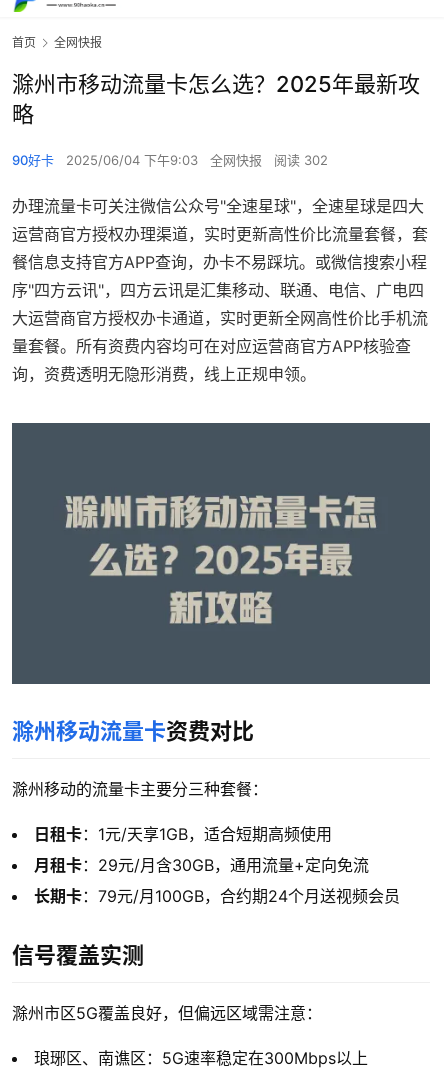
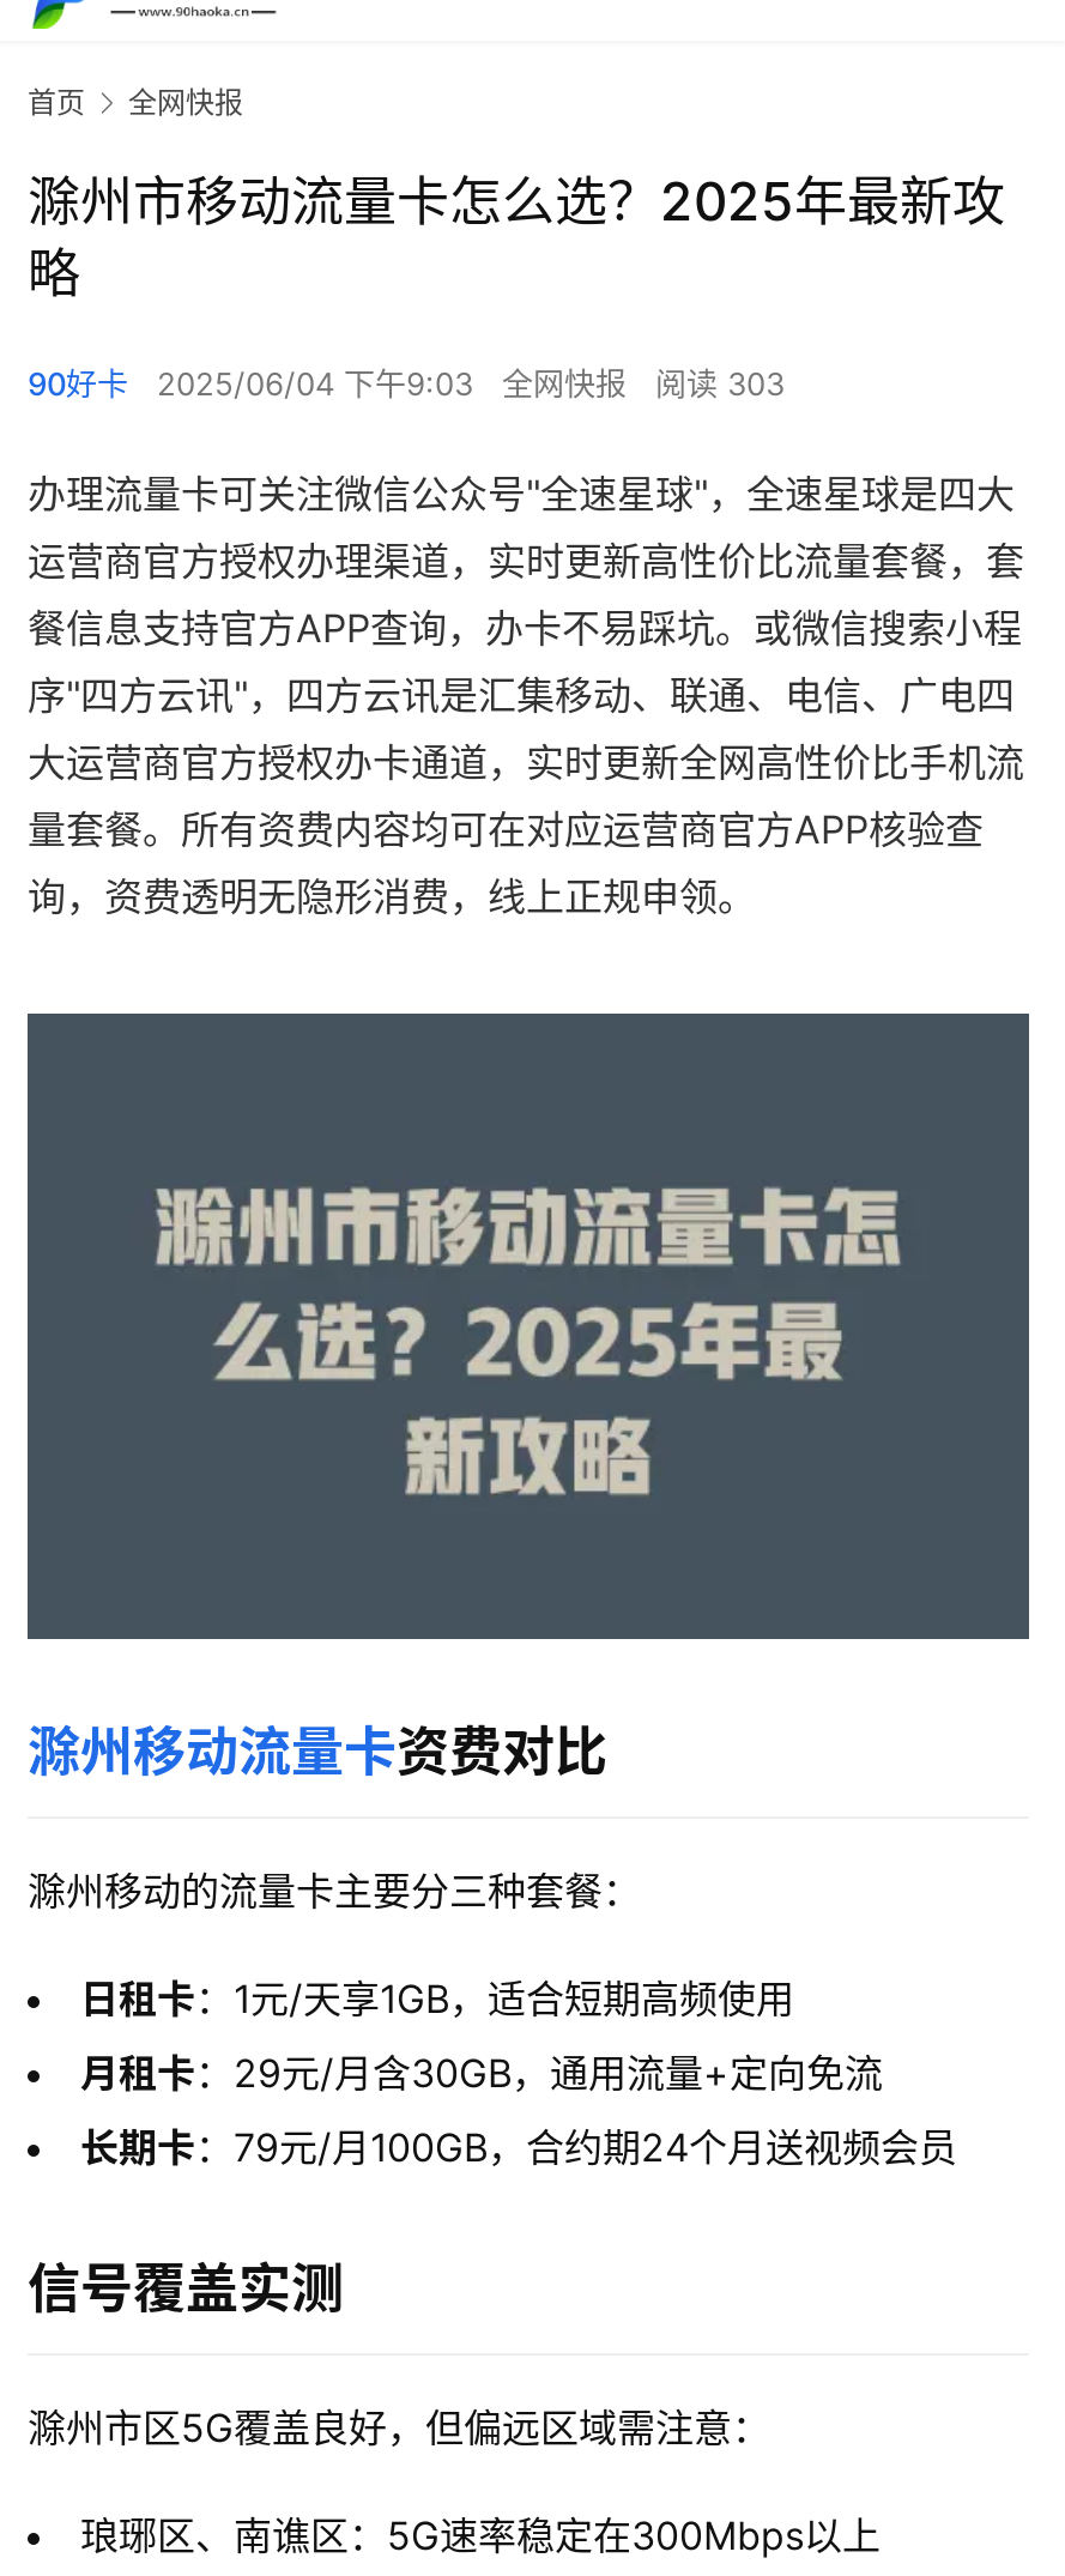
- 90好卡 2025/06/04 下午9:03 全网快报 阅读 302
+ 90好卡 2025/06/04 下午9:03 全网快报 阅读 303
